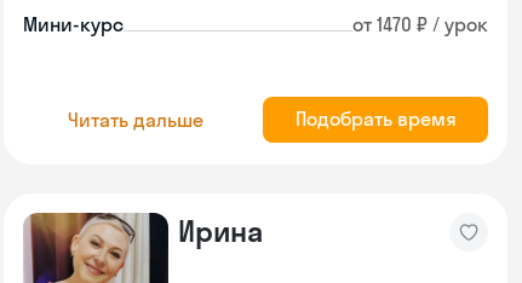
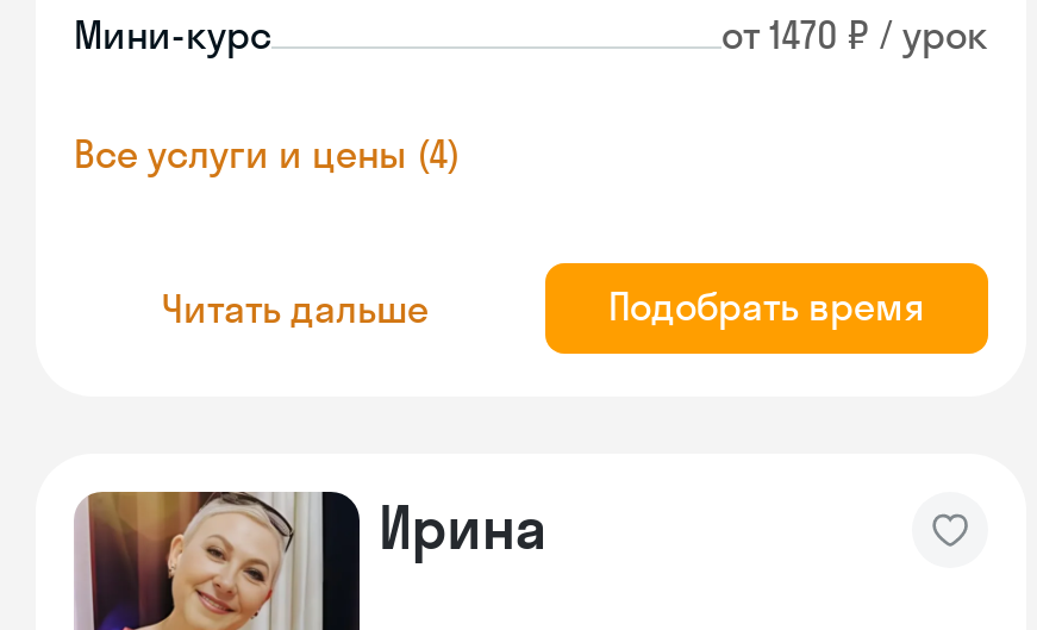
+ Все услуги и цены (4)
